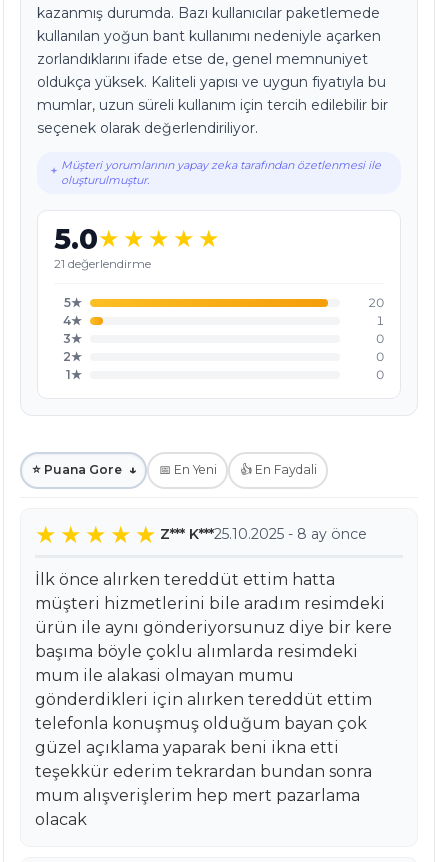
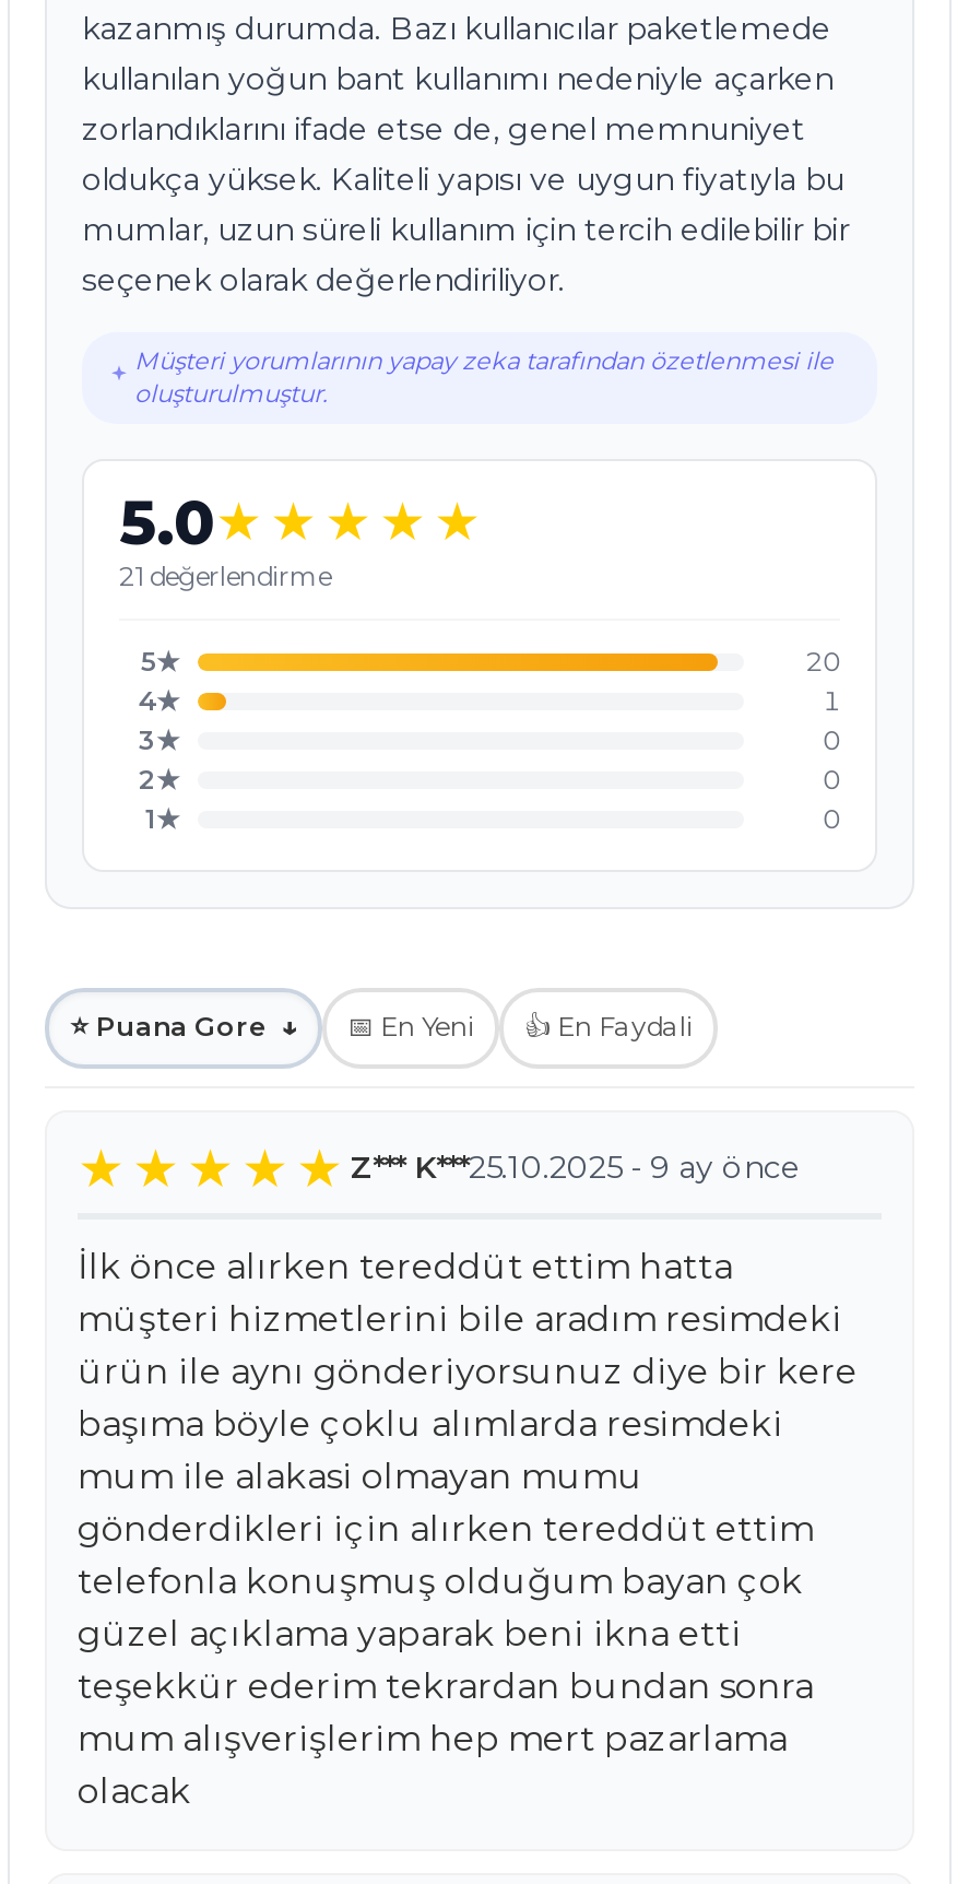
- Z*** K***25.10.2025 - 8 ay önce
+ Z*** K***25.10.2025 - 9 ay önce
